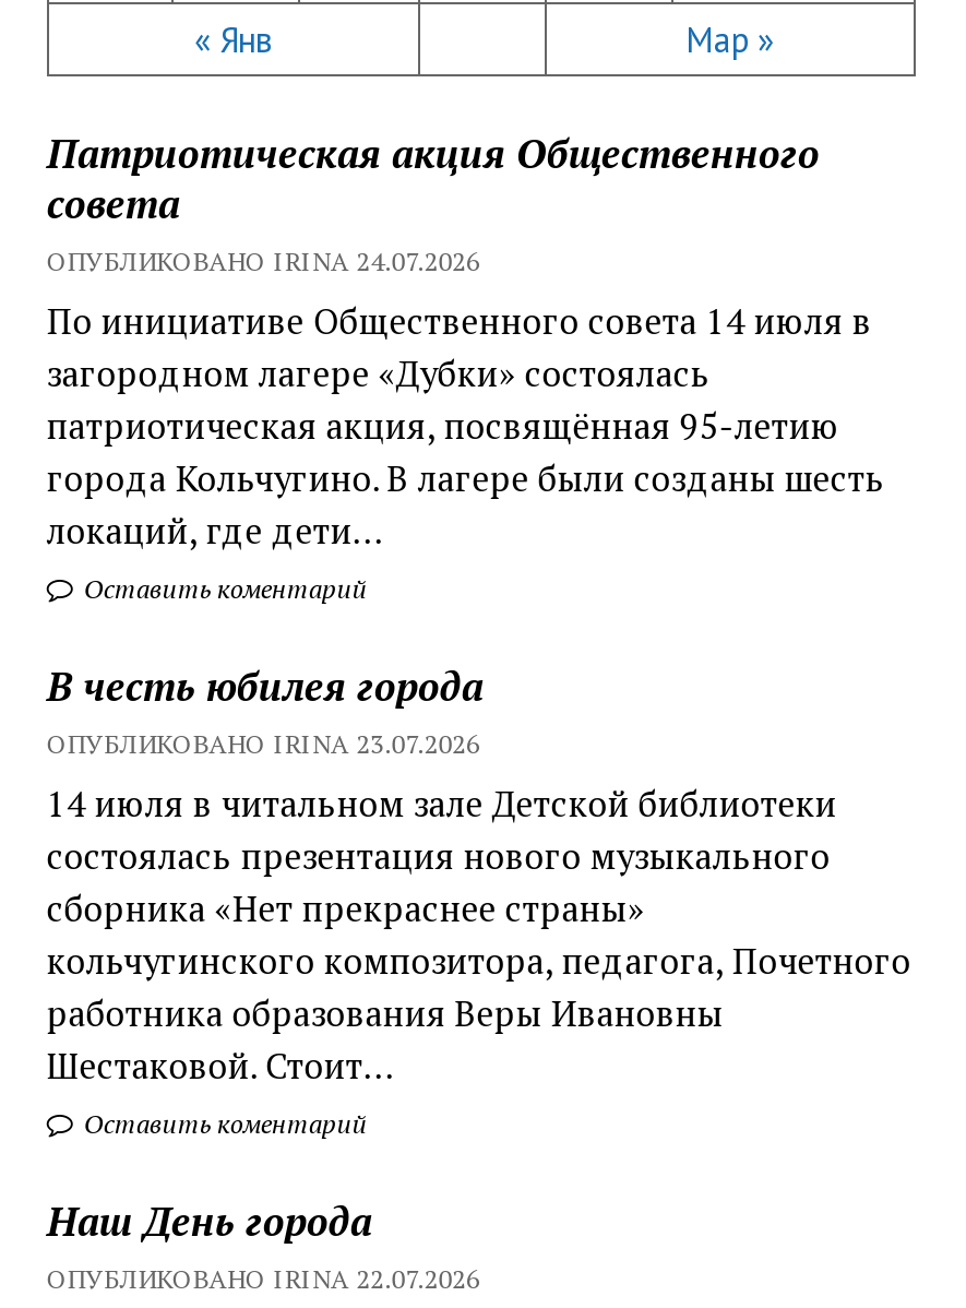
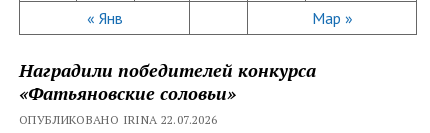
- Патриотическая акция Общественного
- совета
- ОПУБЛИКОВАНО IRINA 24.07.2026
- По инициативе Общественного совета 14 июля в
- загородном лагере «Дубки» состоялась
- патриотическая акция, посвящённая 95-летию
- города Кольчугино. В лагере были созданы шесть
- локаций, где дети…
- Оставить коментарий
- В честь юбилея города
- ОПУБЛИКОВАНО IRINA 23.07.2026
- 14 июля в читальном зале Детской библиотеки
- состоялась презентация нового музыкального
- сборника «Нет прекраснее страны»
- кольчугинского композитора, педагога, Почетного
- работника образования Веры Ивановны
- Шестаковой. Стоит…
- Оставить коментарий
- Наш День города
+ Наградили победителей конкурса
+ «Фатьяновские соловьи»
